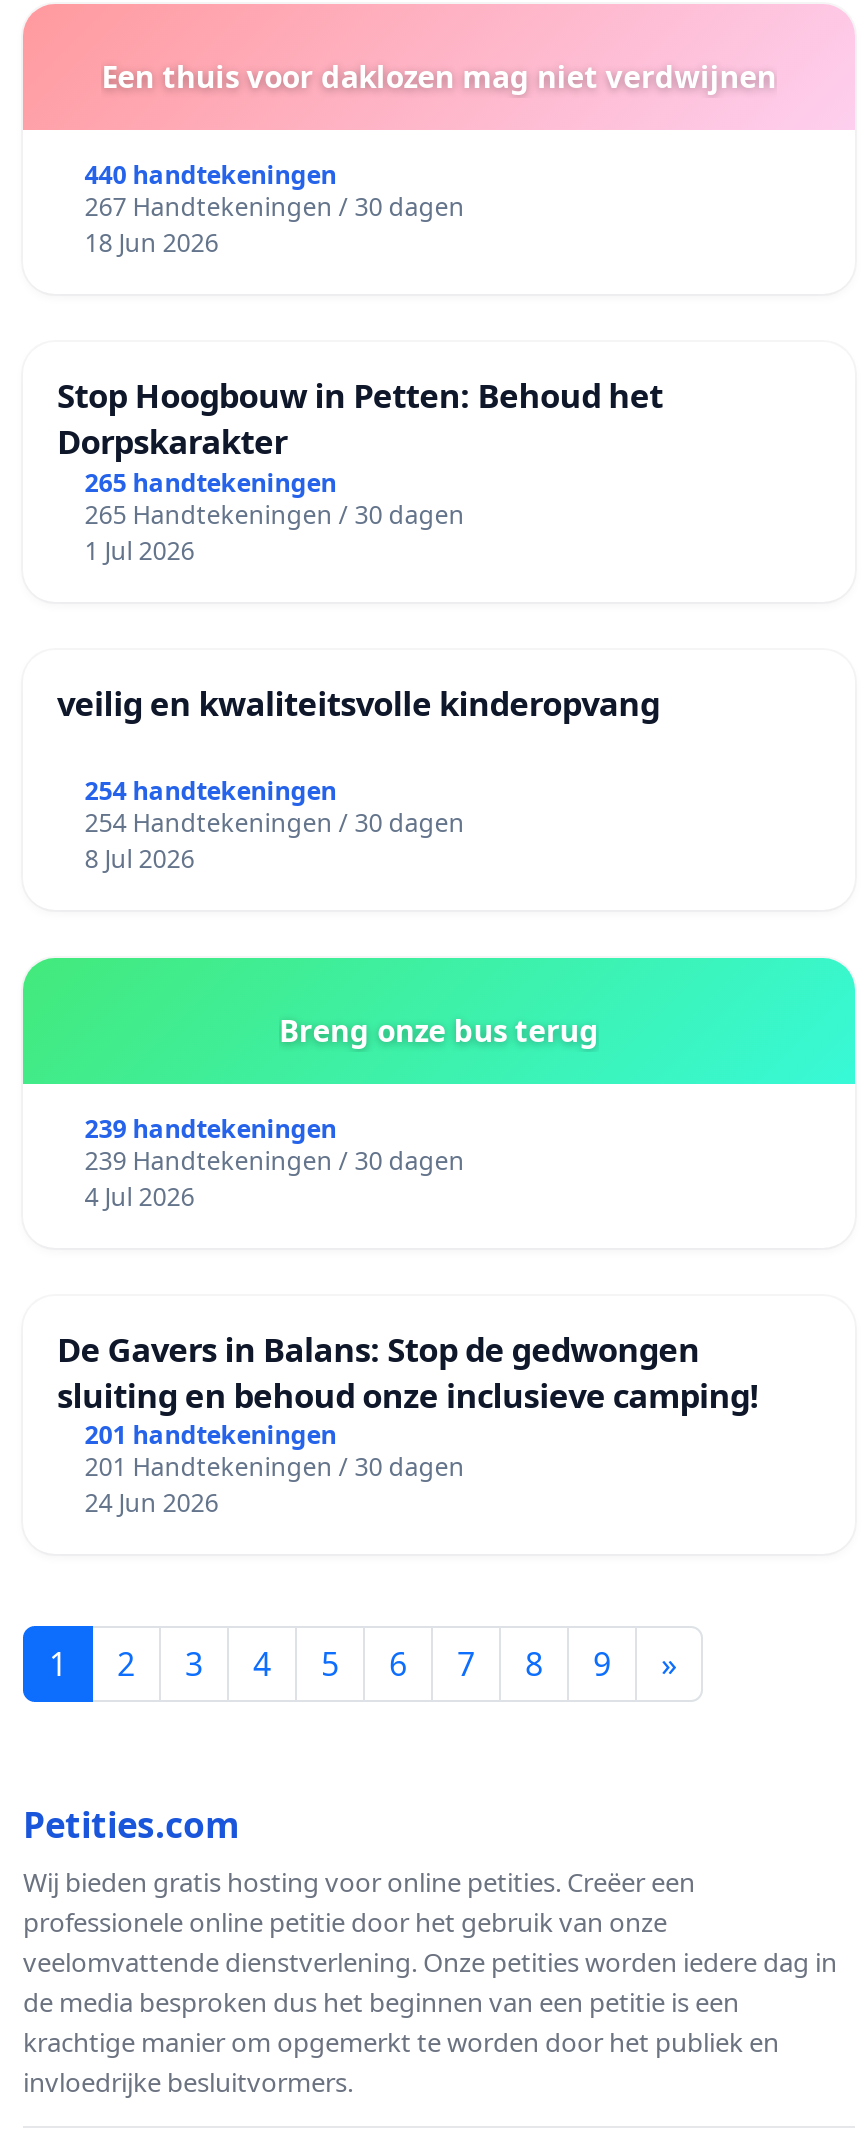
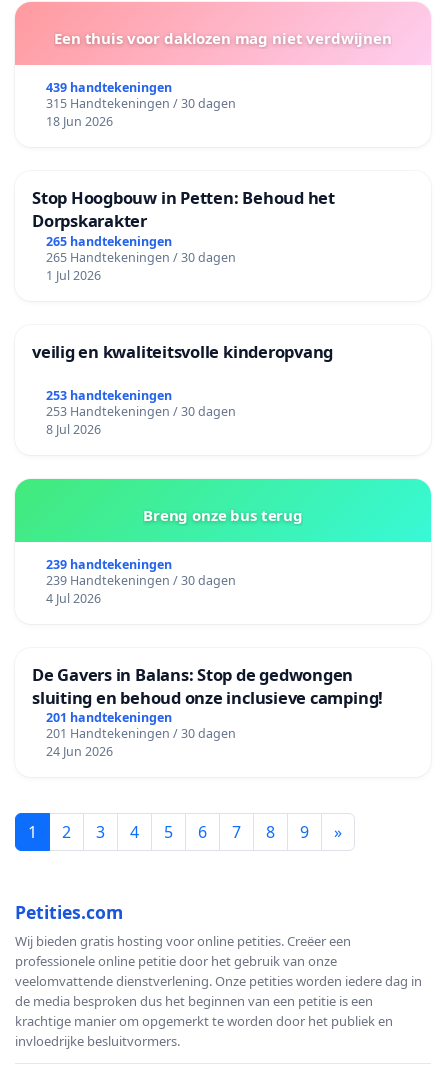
- 440 handtekeningen
+ 439 handtekeningen

- 267 Handtekeningen / 30 dagen
+ 315 Handtekeningen / 30 dagen

- 254 handtekeningen
+ 253 handtekeningen

- 254 Handtekeningen / 30 dagen
+ 253 Handtekeningen / 30 dagen
